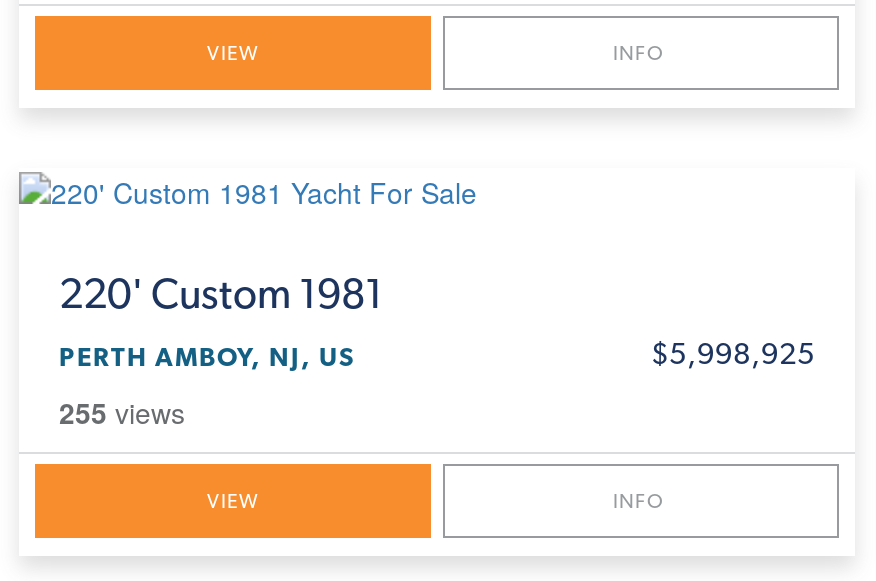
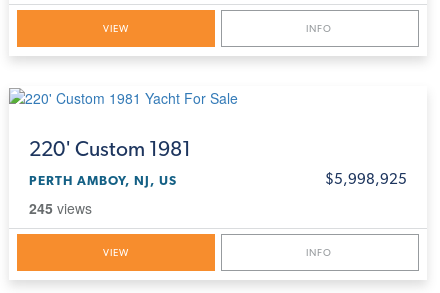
- 255 views
+ 245 views
